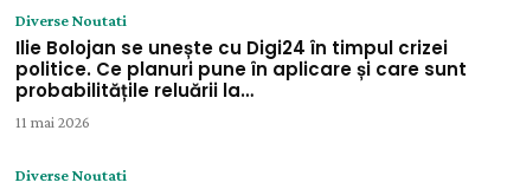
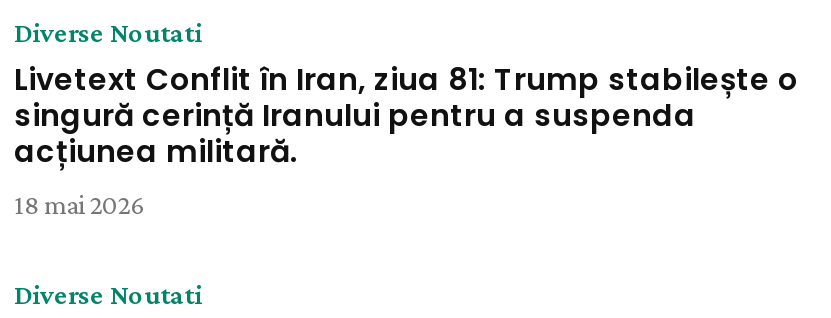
- Ilie Bolojan se unește cu Digi24 în timpul crizei
- politice. Ce planuri pune în aplicare și care sunt
- probabilitățile reluării la…
- 11 mai 2026
+ Livetext Conflit în Iran, ziua 81: Trump stabilește o
+ singură cerință Iranului pentru a suspenda
+ acțiunea militară.
+ 18 mai 2026
